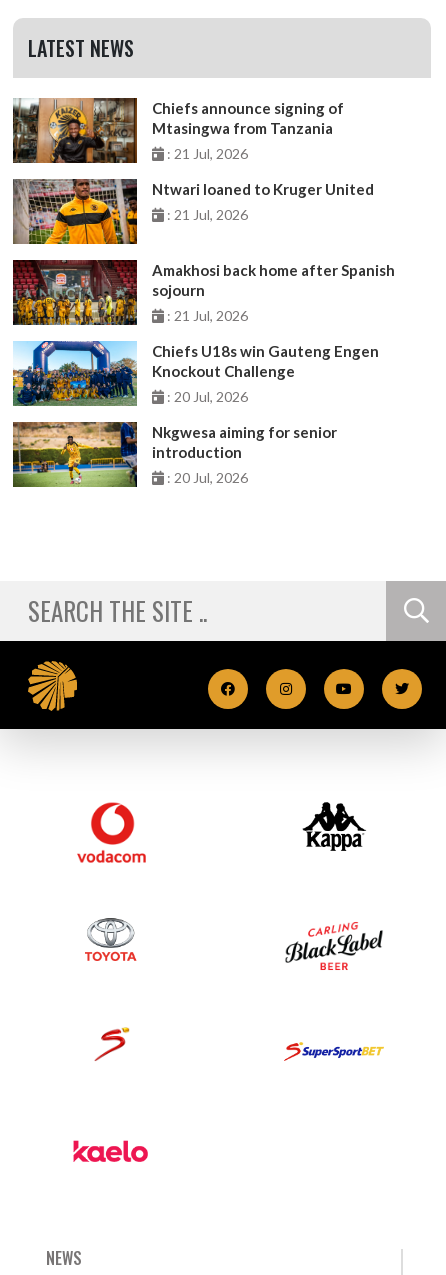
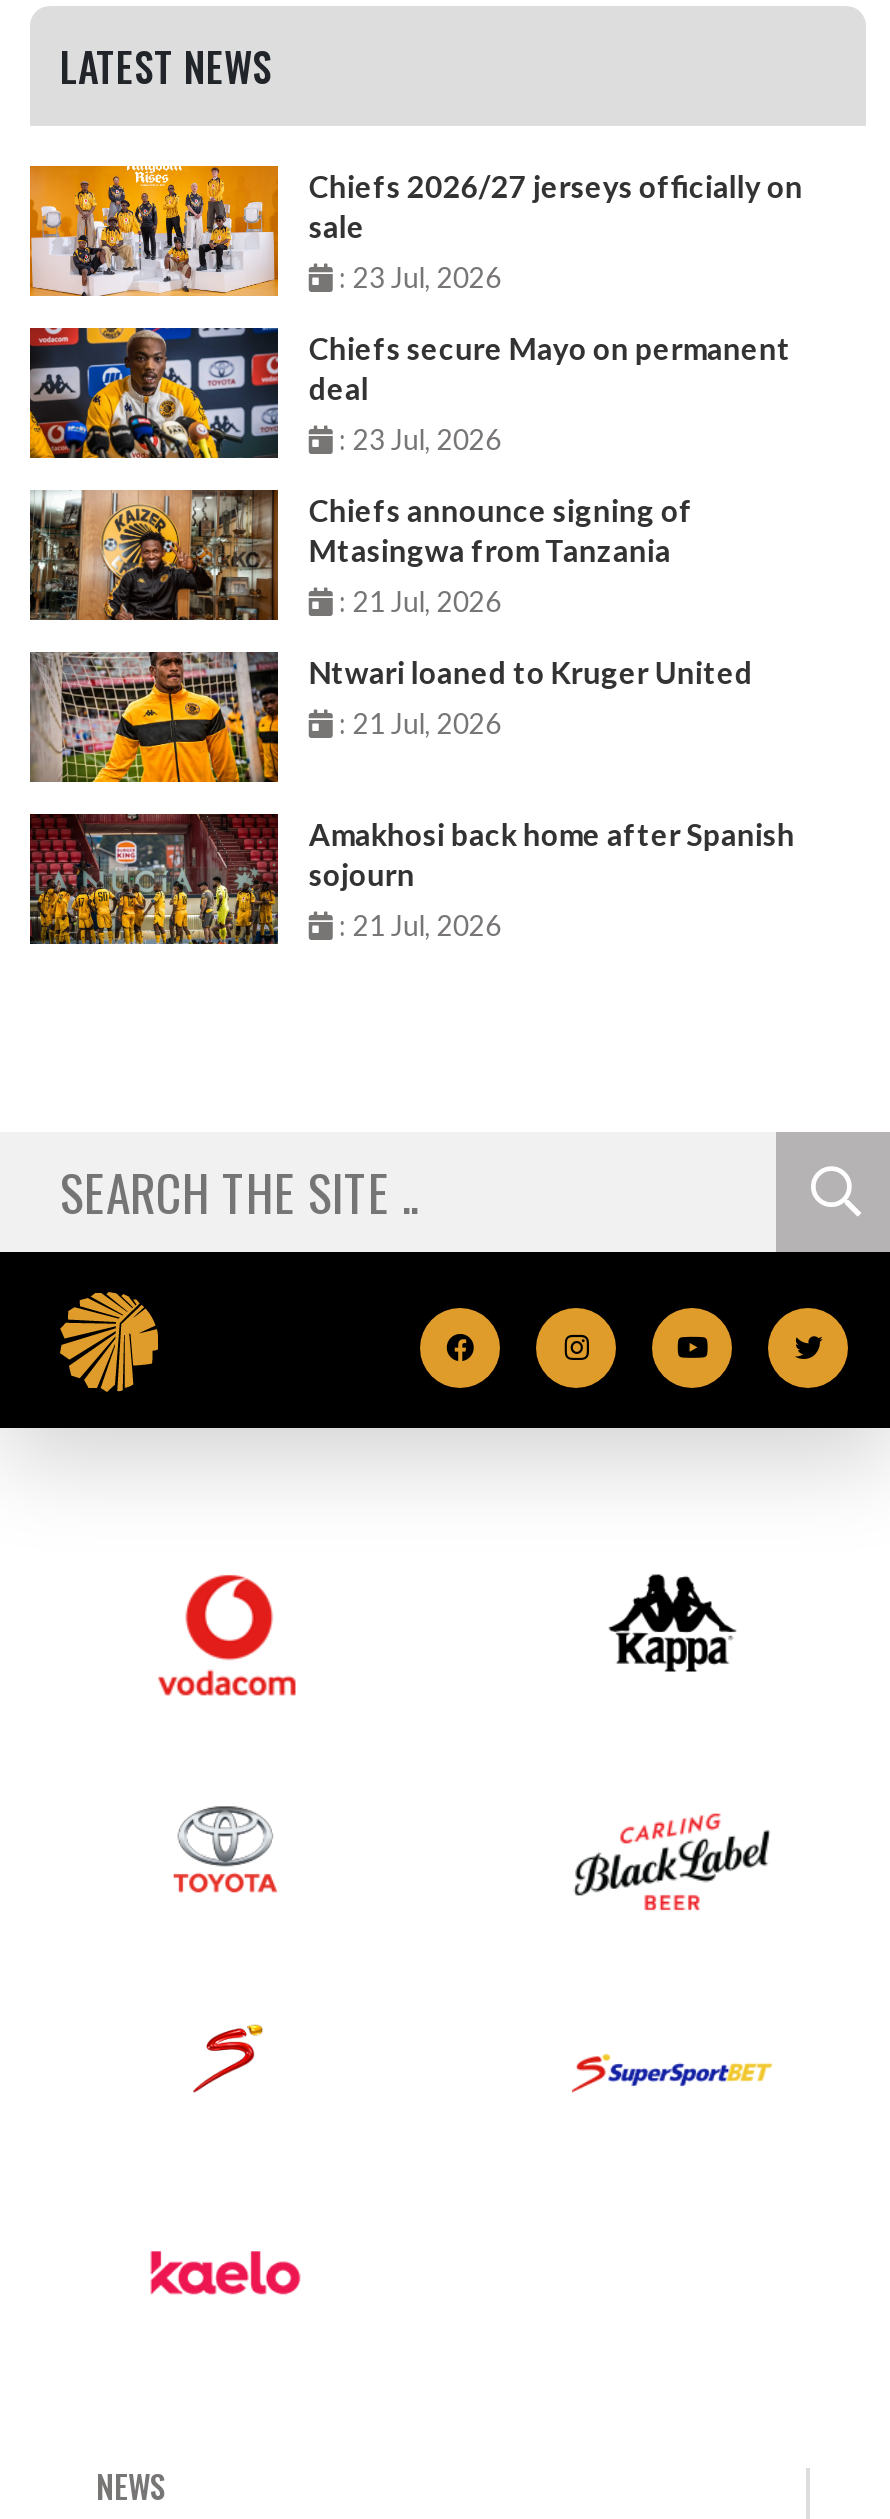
+ [image]
+ Chiefs 2026/27 jerseys officially on
+ sale
+ : 23 Jul, 2026
+ Chiefs secure Mayo on permanent
+ deal
+ : 23 Jul, 2026

+ [image]

moved down: [image] | Chiefs announce signing of | Mtasingwa from Tanzania | ... | sojourn | : 21 Jul, 2026

- [image]
- Chiefs U18s win Gauteng Engen
- Knockout Challenge
- : 20 Jul, 2026
- Nkgwesa aiming for senior
- introduction
- : 20 Jul, 2026

- [image]
